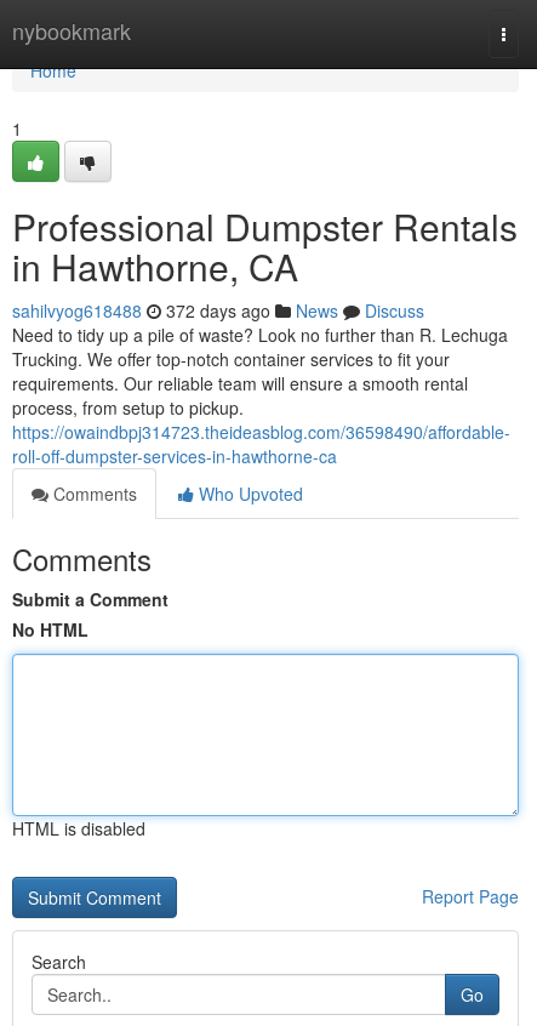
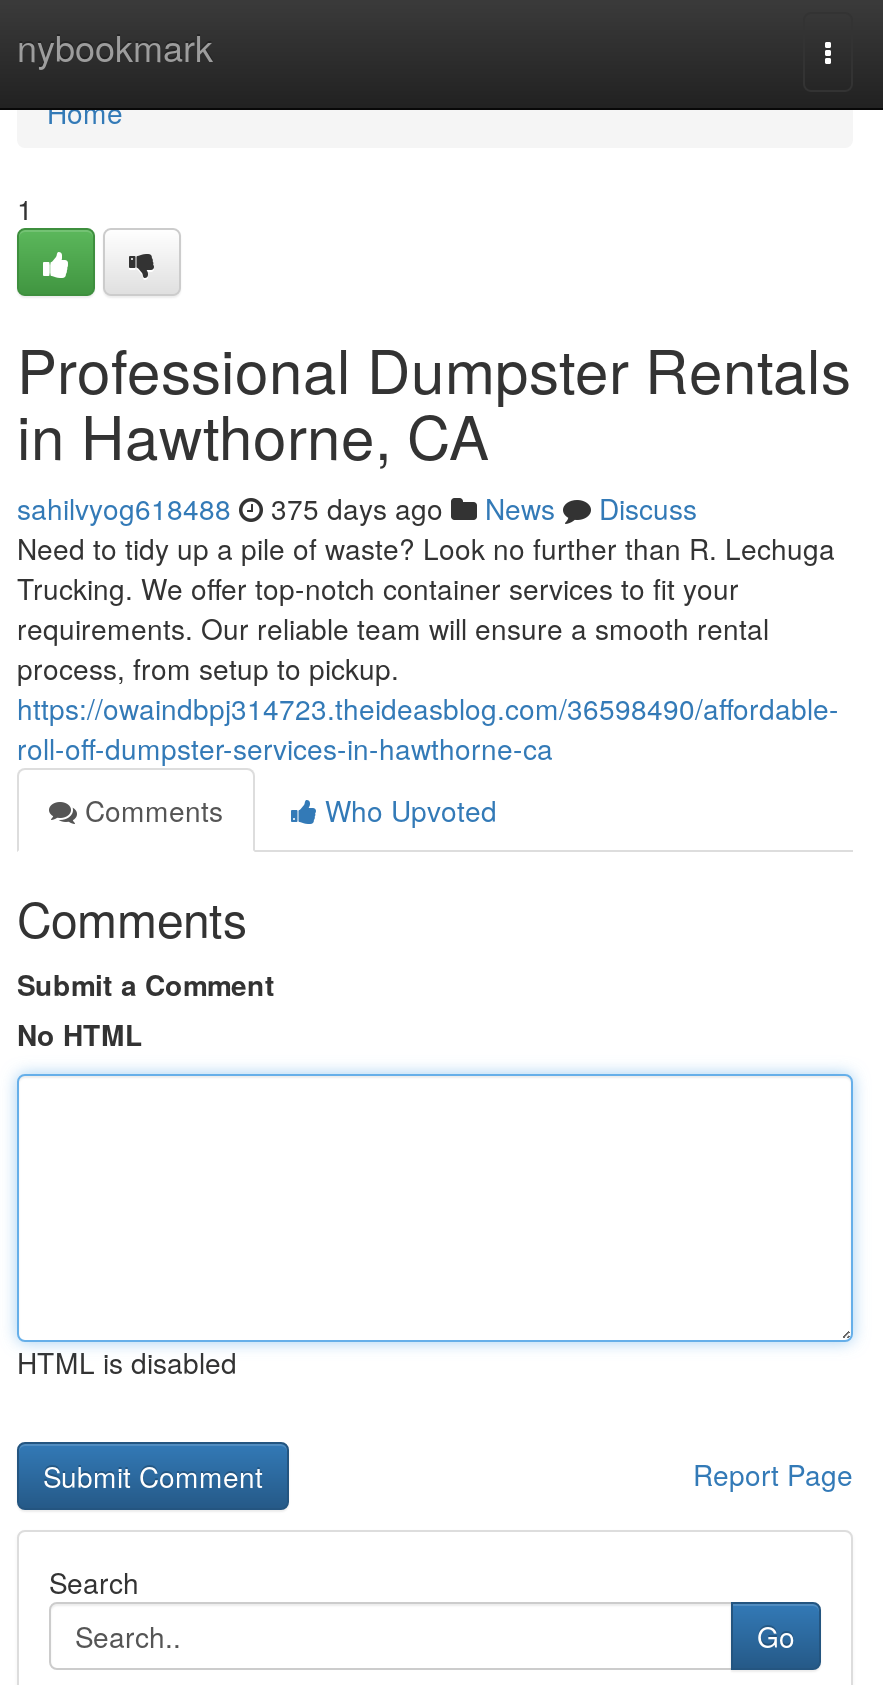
- sahilvyog618488 372 days ago News Discuss
+ sahilvyog618488 375 days ago News Discuss
